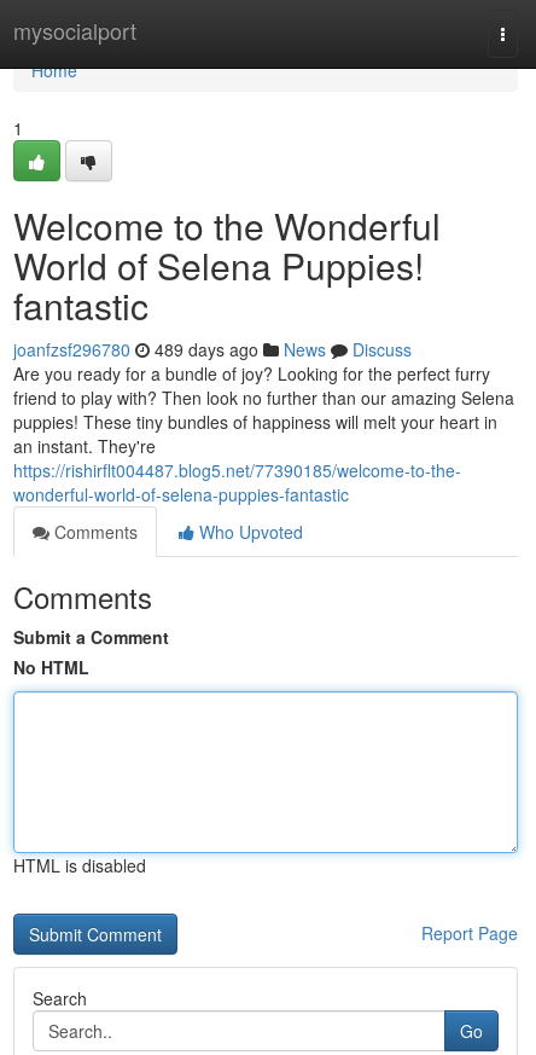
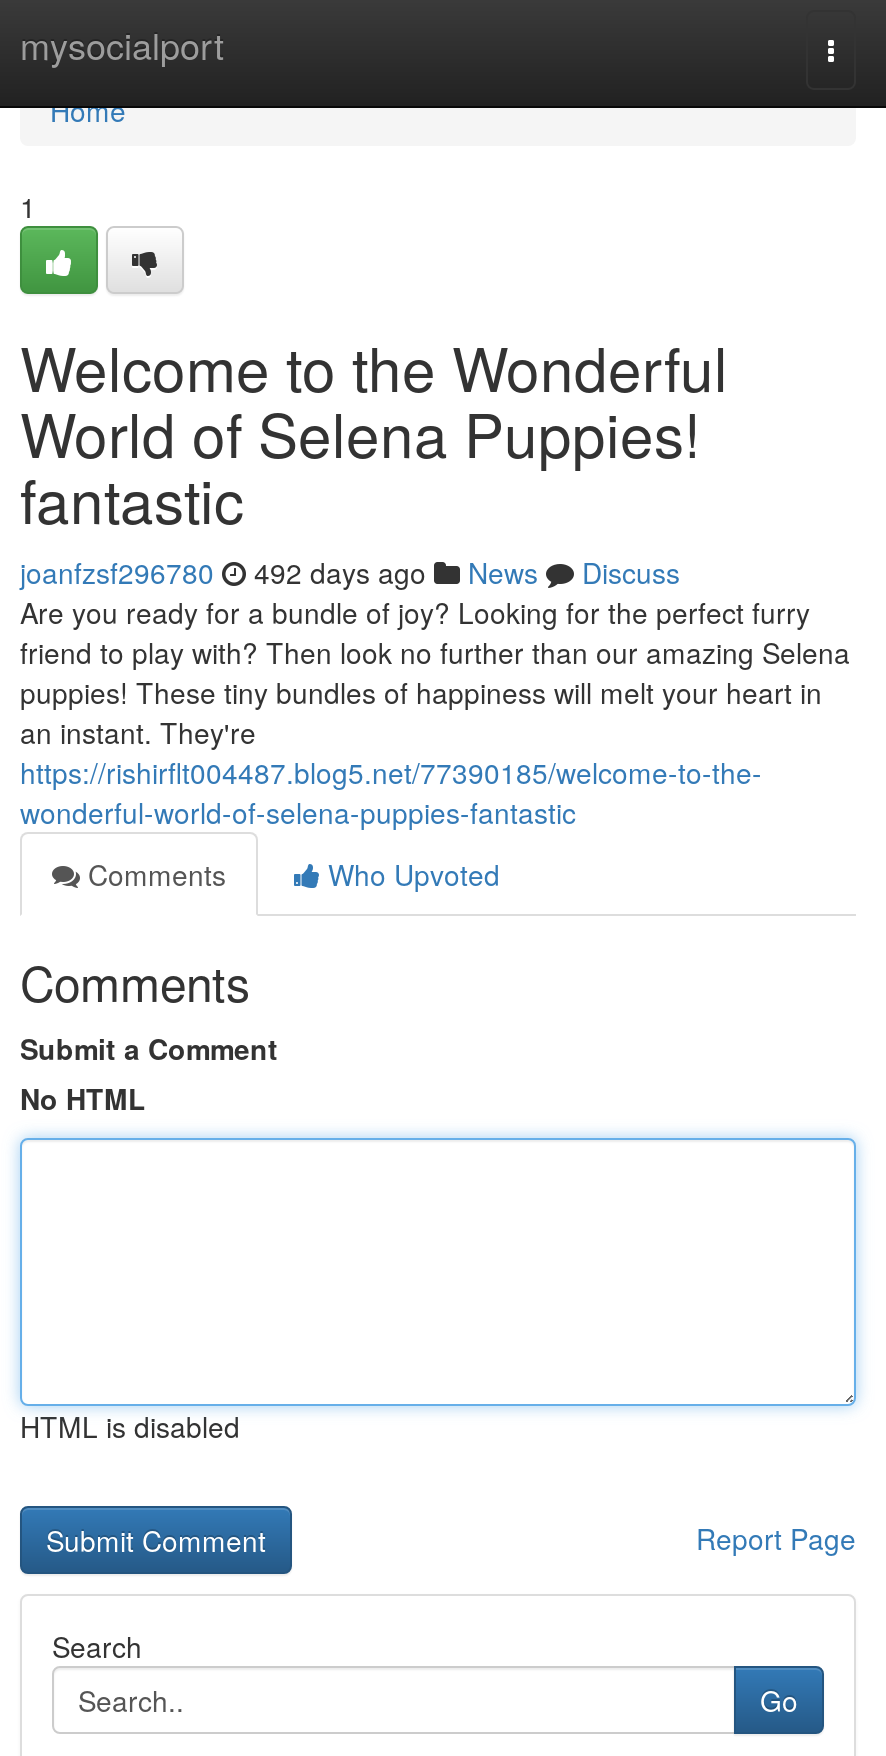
- joanfzsf296780 489 days ago News Discuss
+ joanfzsf296780 492 days ago News Discuss
